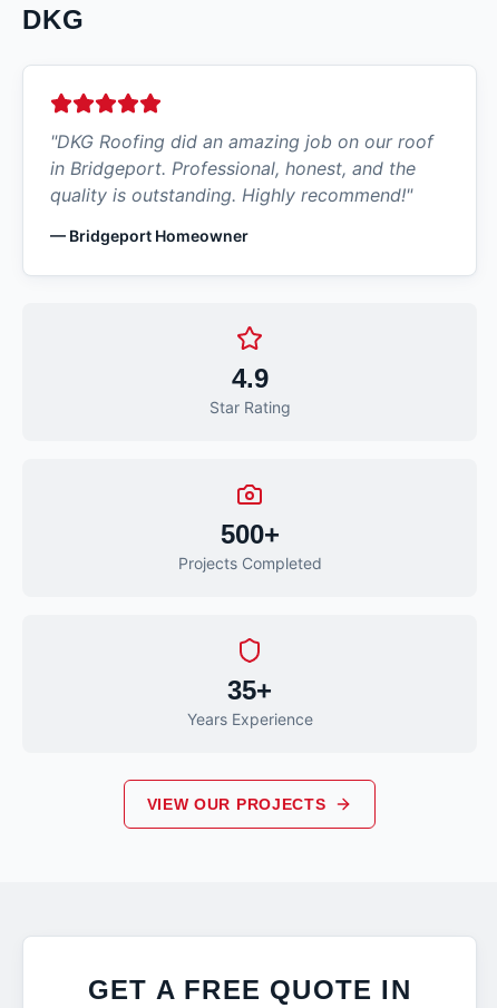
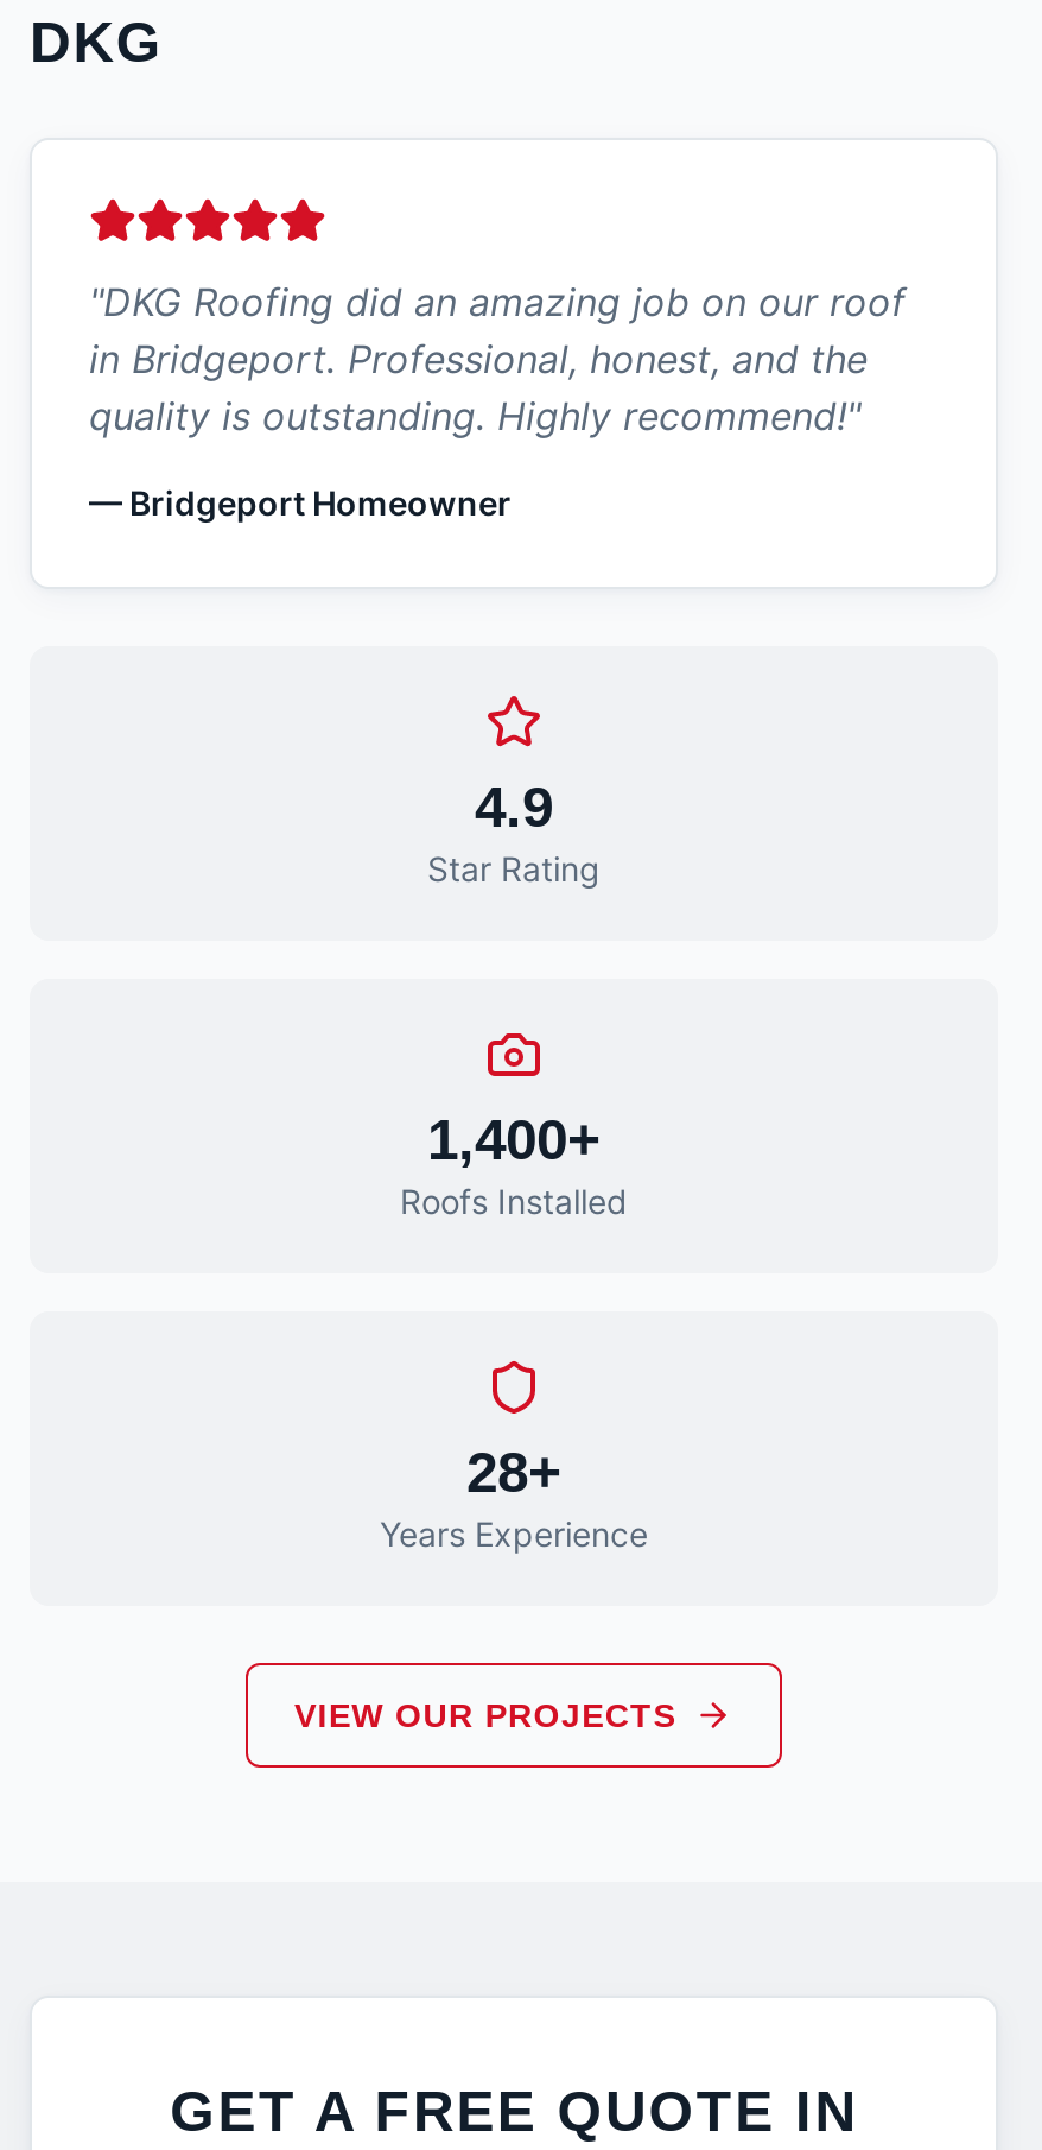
- 500+
- Projects Completed
+ 1,400+
+ Roofs Installed

- 35+
+ 28+
